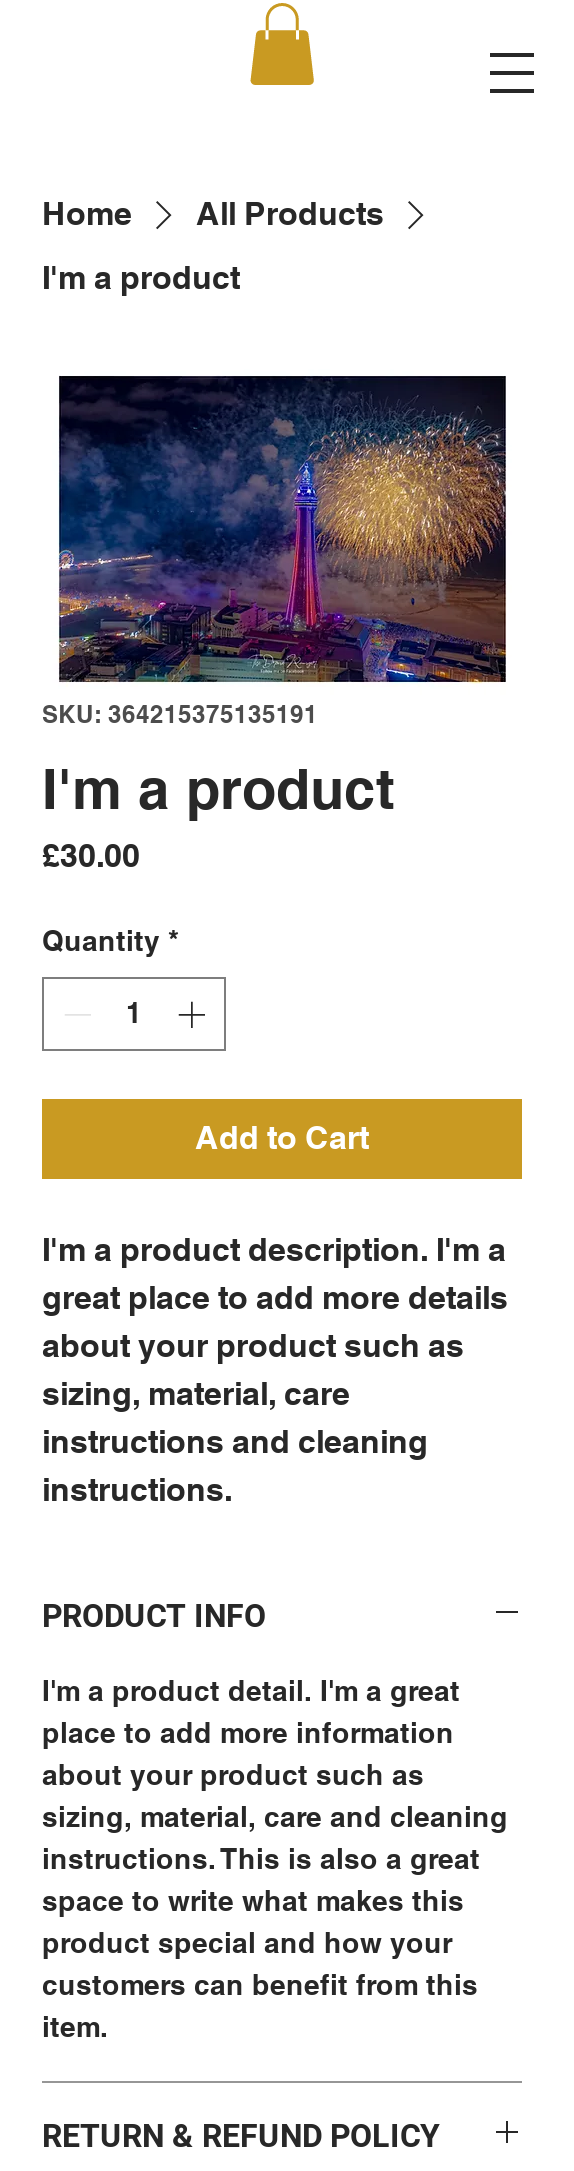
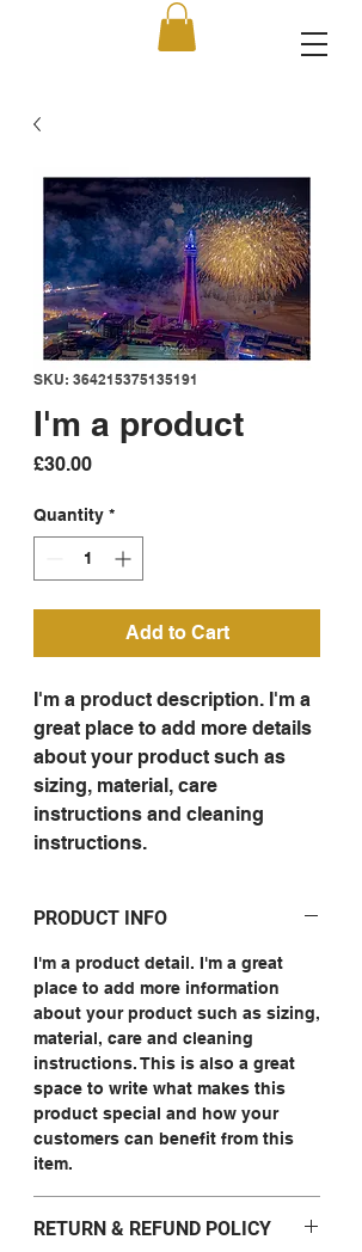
- Home
- All Products
- I'm a product
